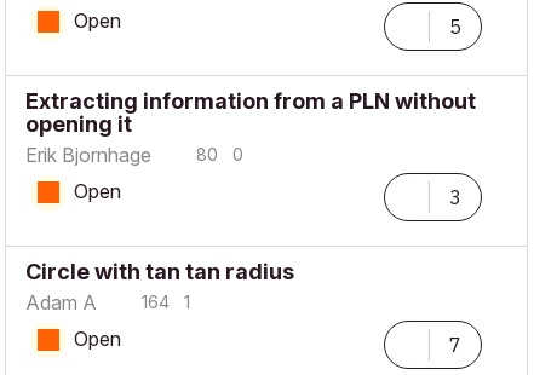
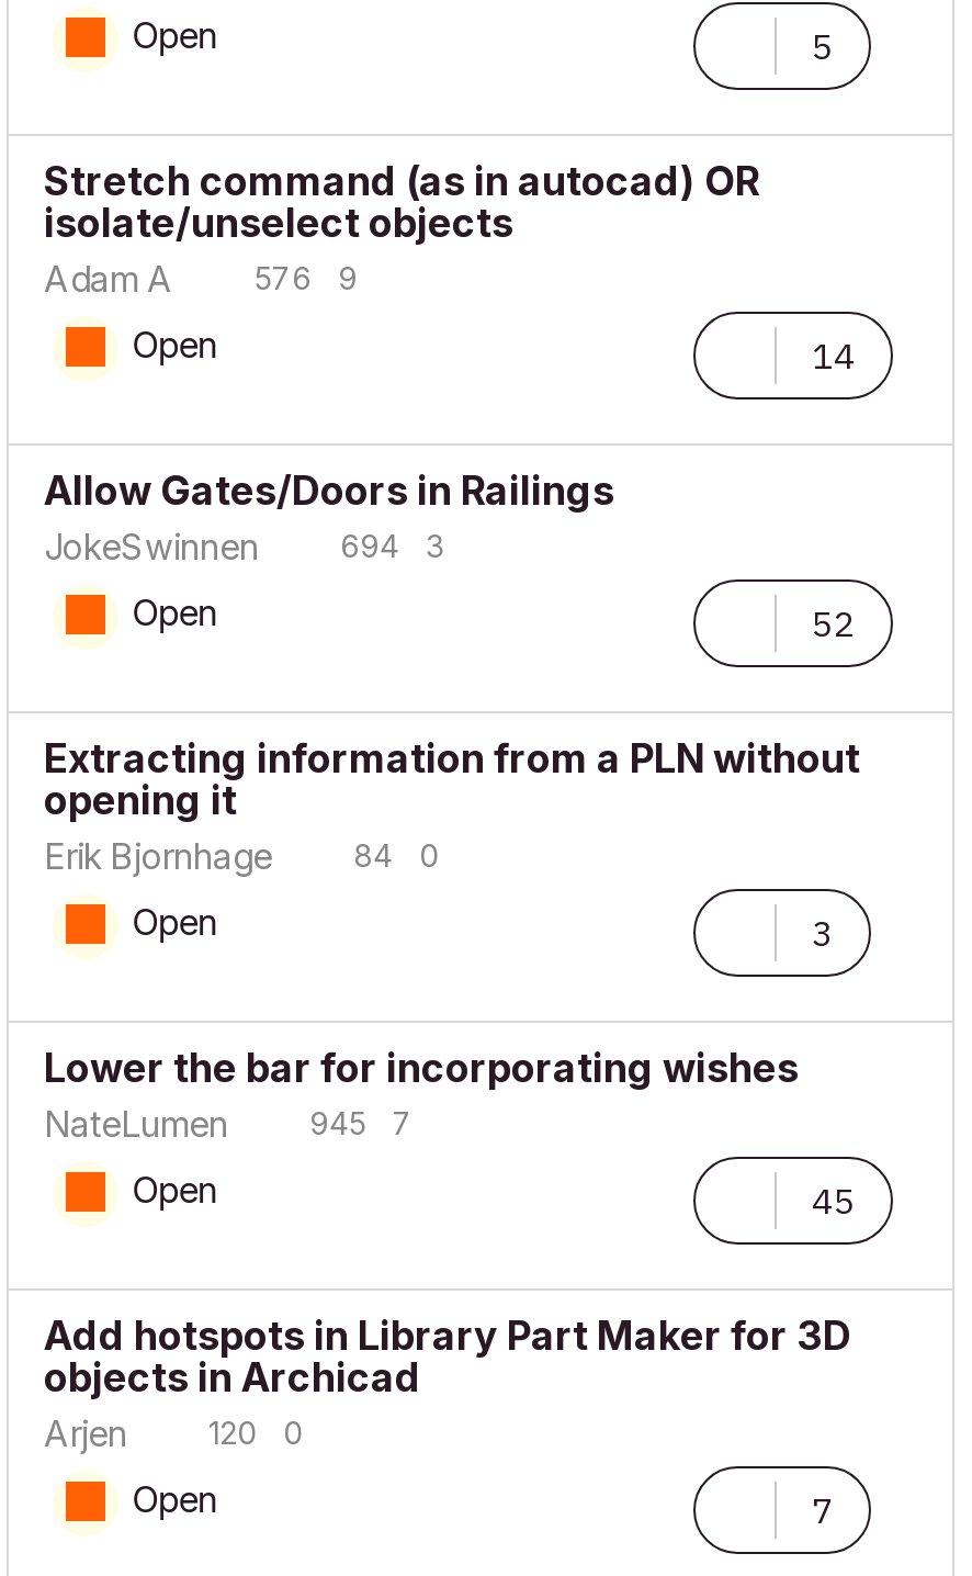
+ Stretch command (as in autocad) OR
+ isolate/unselect objects
+ Adam A
+ 576
+ 9
+ Open
+ 14
+ Allow Gates/Doors in Railings
+ JokeSwinnen
+ 694
+ 3
+ Open
+ 52

- 80 0
+ 84 0

- Circle with tan tan radius
- Adam A
- 164
- 1
+ Lower the bar for incorporating wishes
+ NateLumen
+ 945
+ 7
+ Open
+ 45
+ Add hotspots in Library Part Maker for 3D
+ objects in Archicad
+ Arjen
+ 120
+ 0
